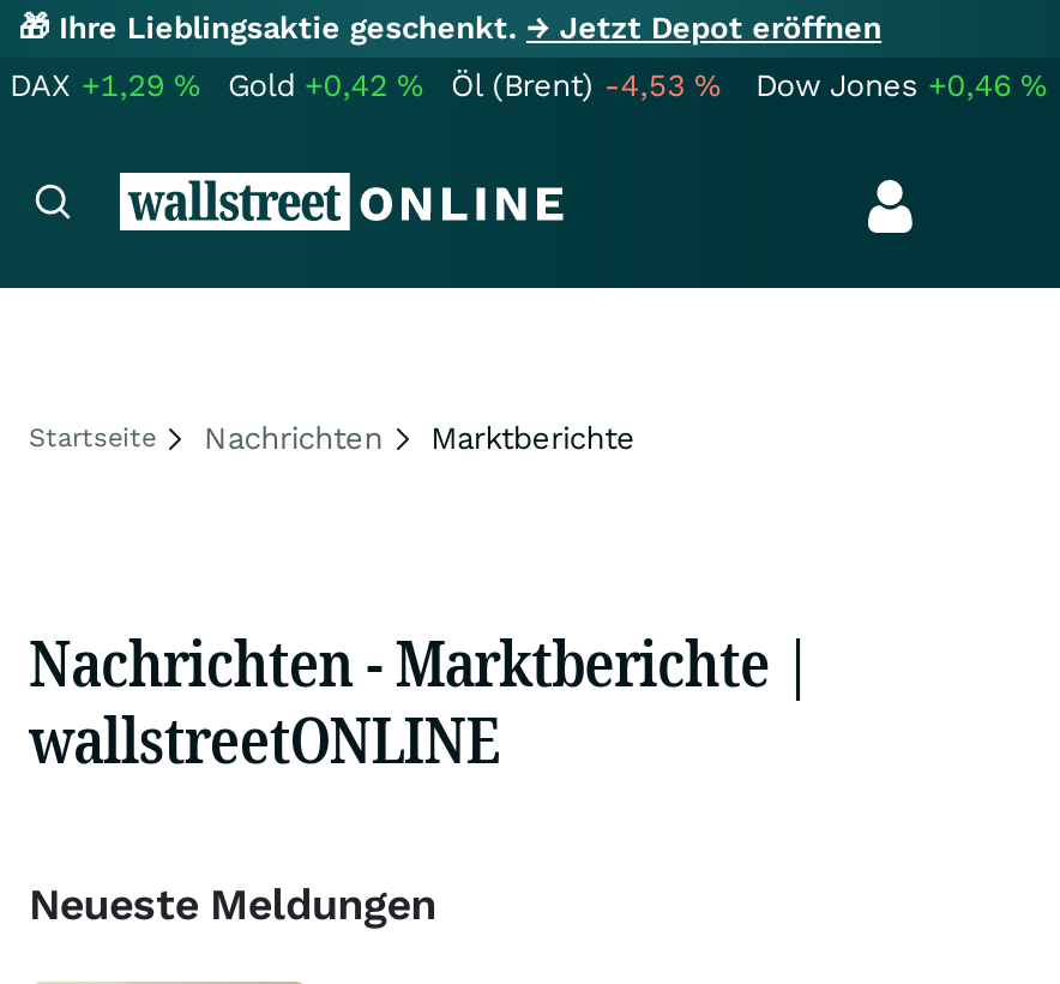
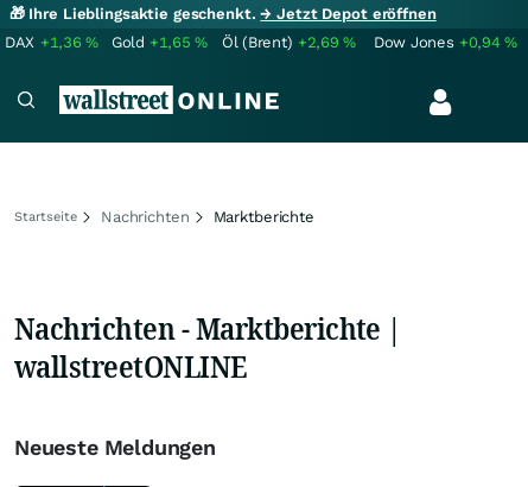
- DAX +1,29%
+ DAX +1,36%

- Gold +0,42%
+ Gold +1,65%

- Öl (Brent) -4,53%
+ Öl (Brent) +2,69%

- Dow Jones +0,46%
+ Dow Jones +0,94%
